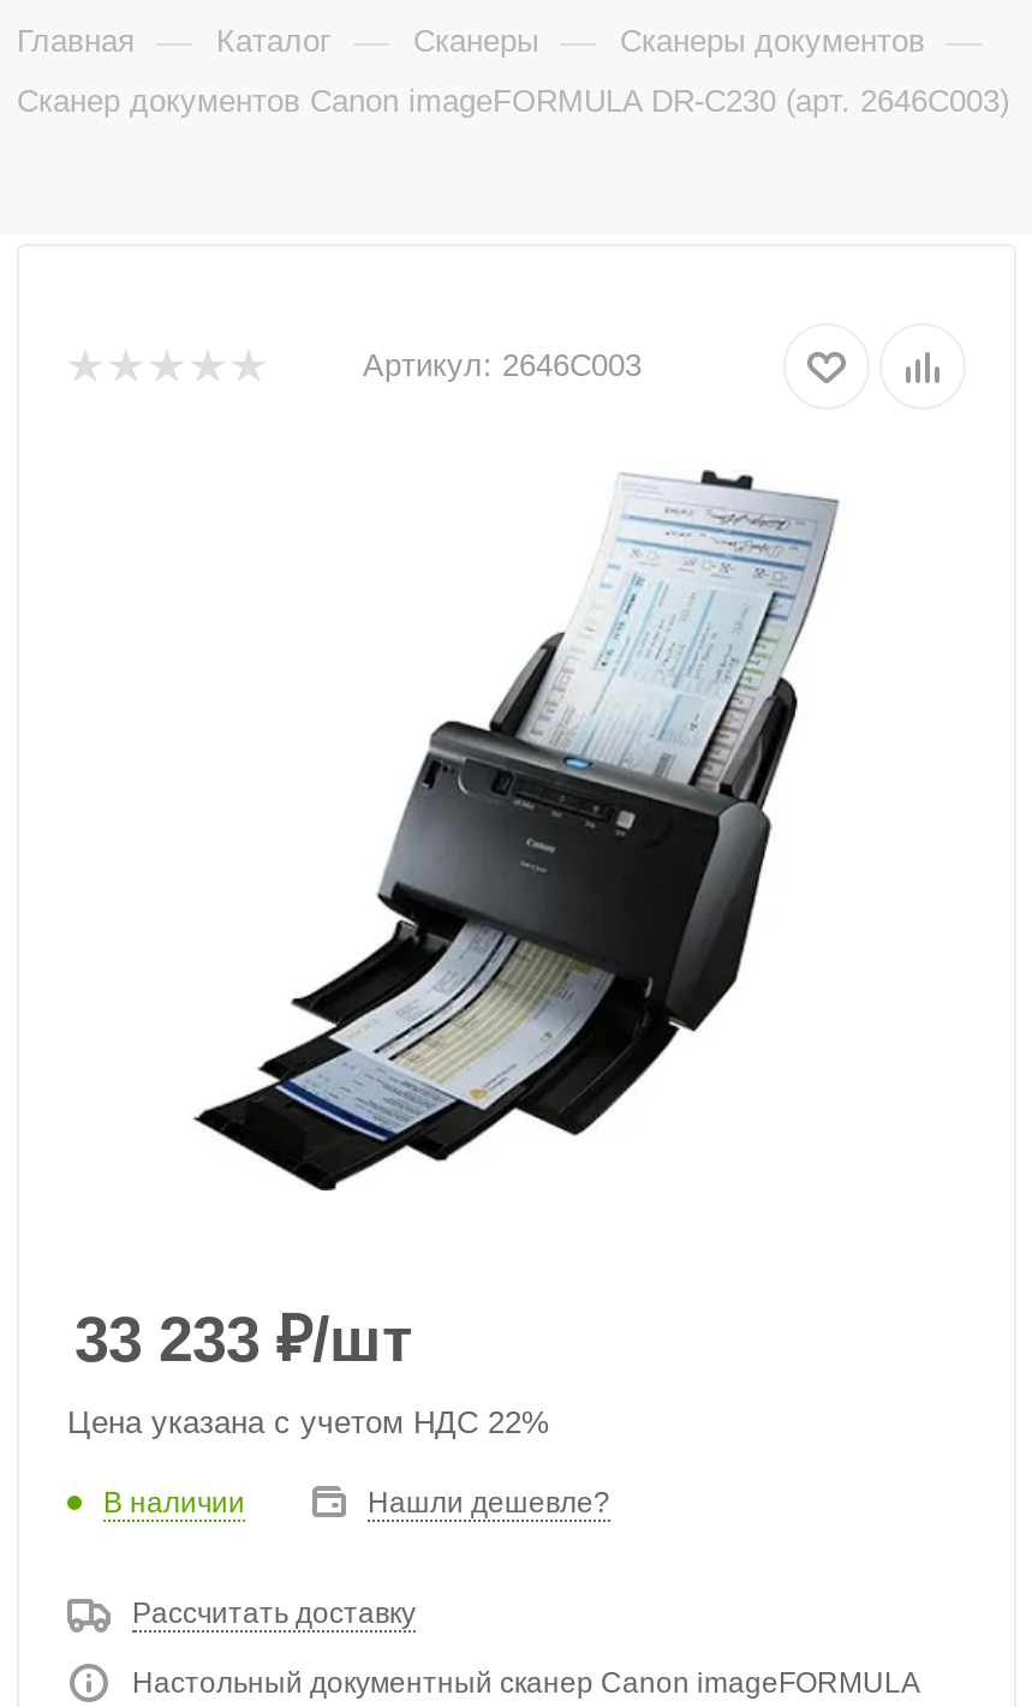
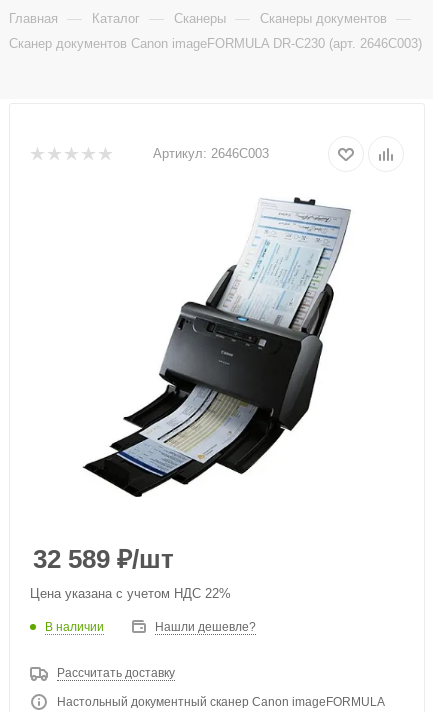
- 33 233 ₽/шт
+ 32 589 ₽/шт
